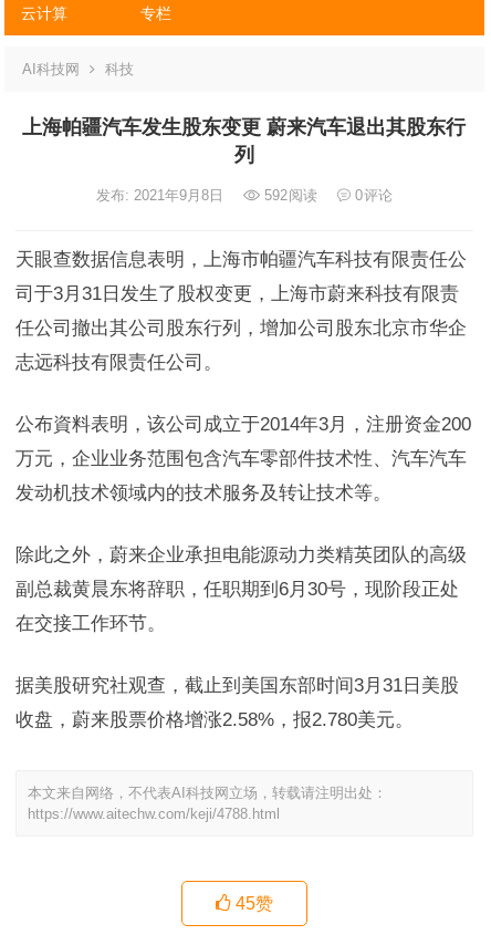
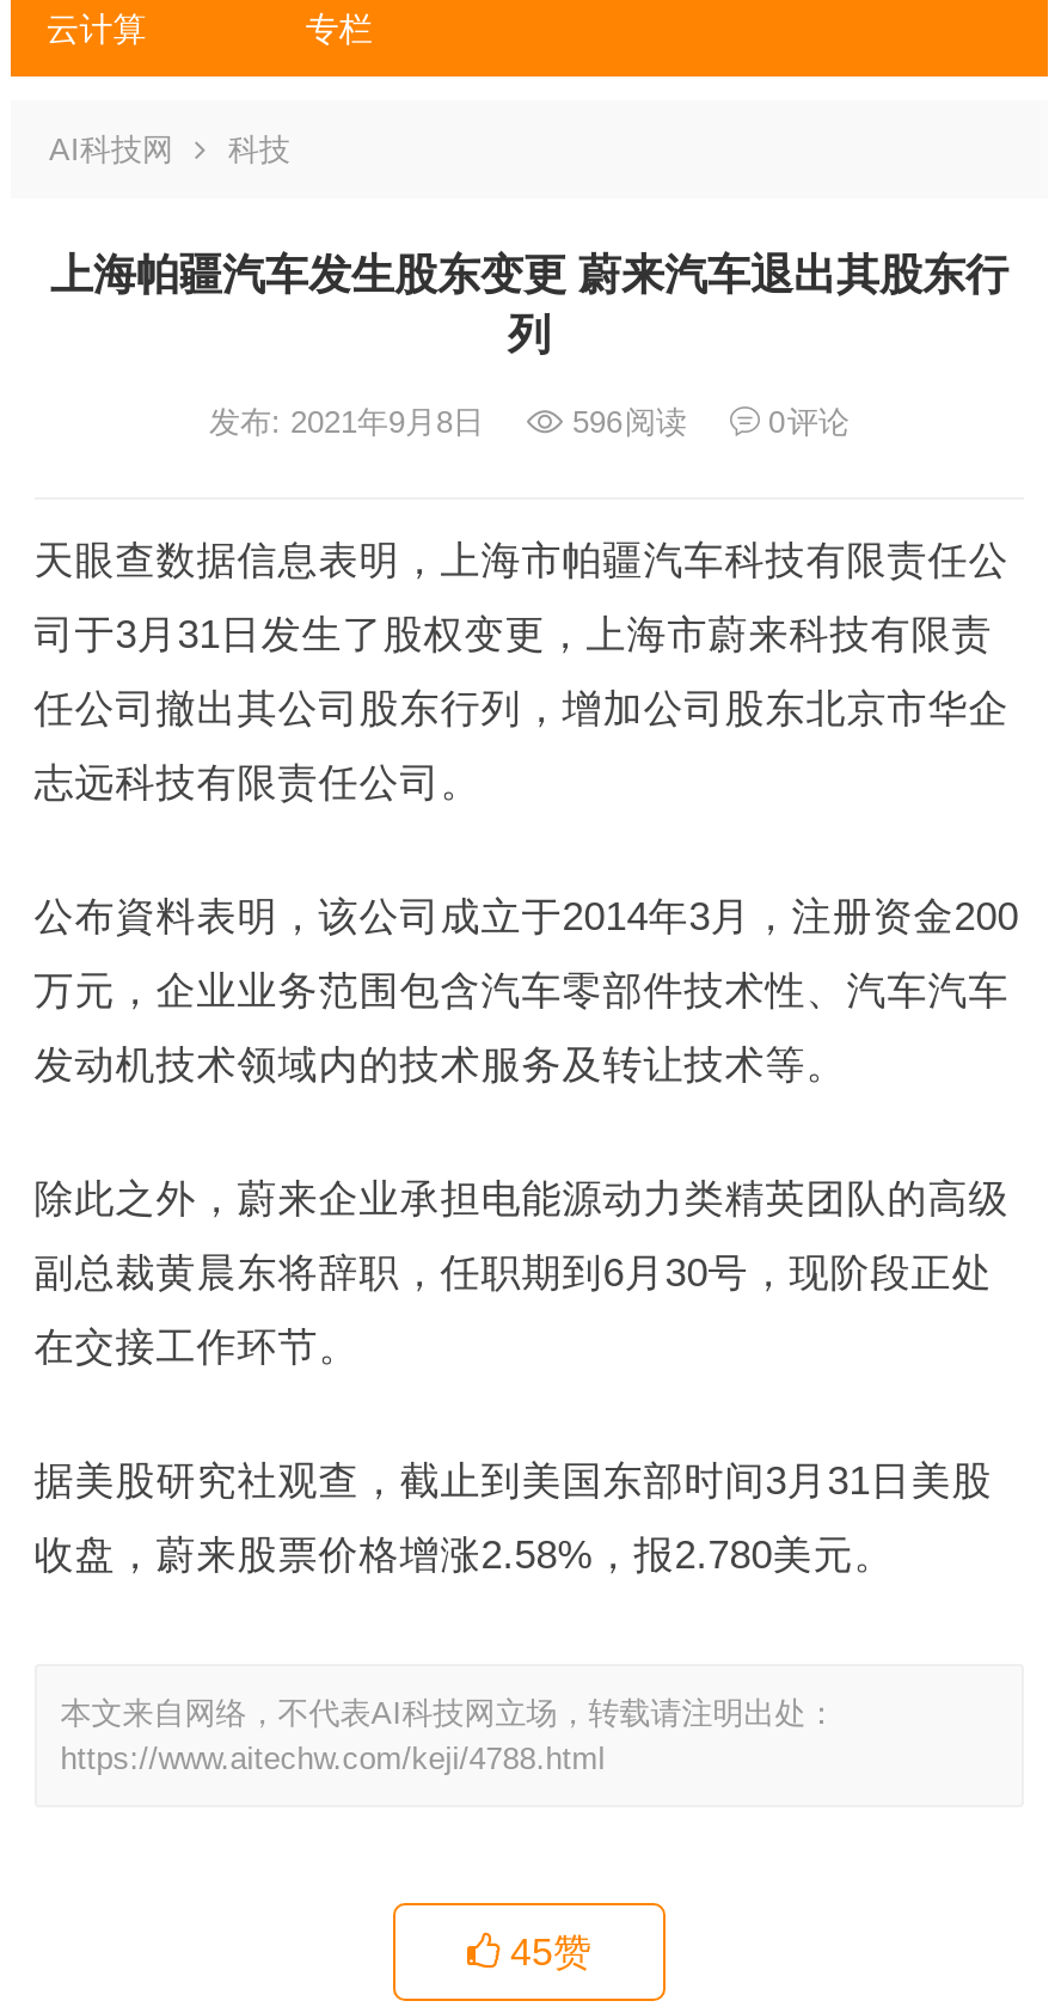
- 发布: 2021年9月8日 592阅读 0评论
+ 发布: 2021年9月8日 596阅读 0评论
